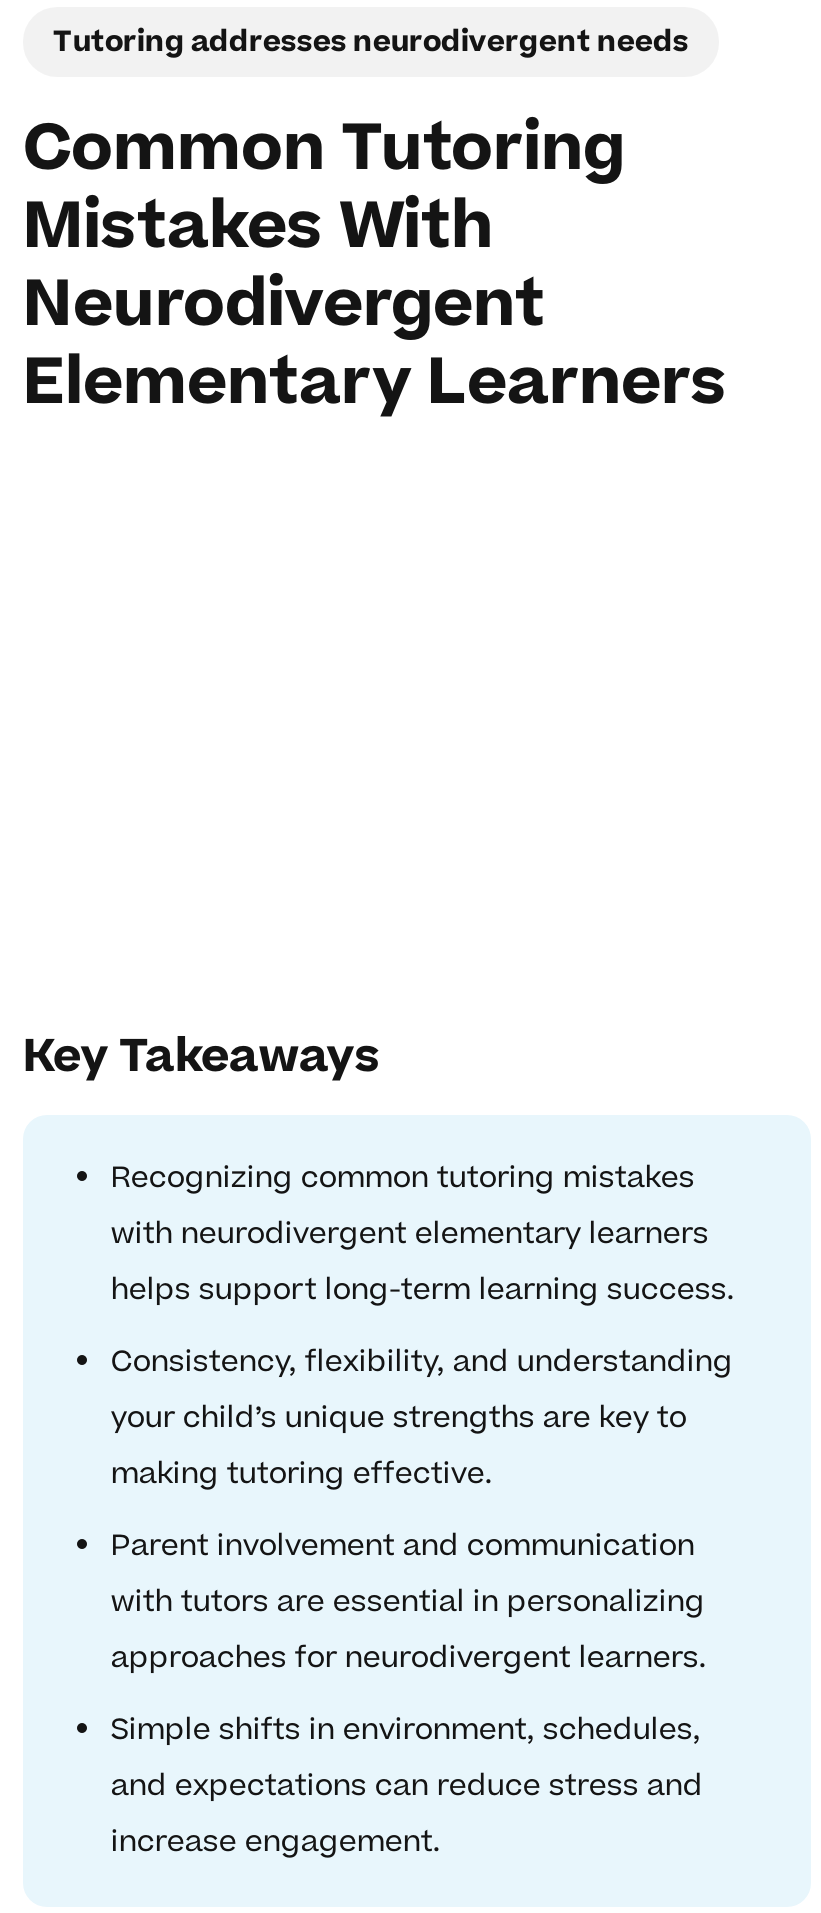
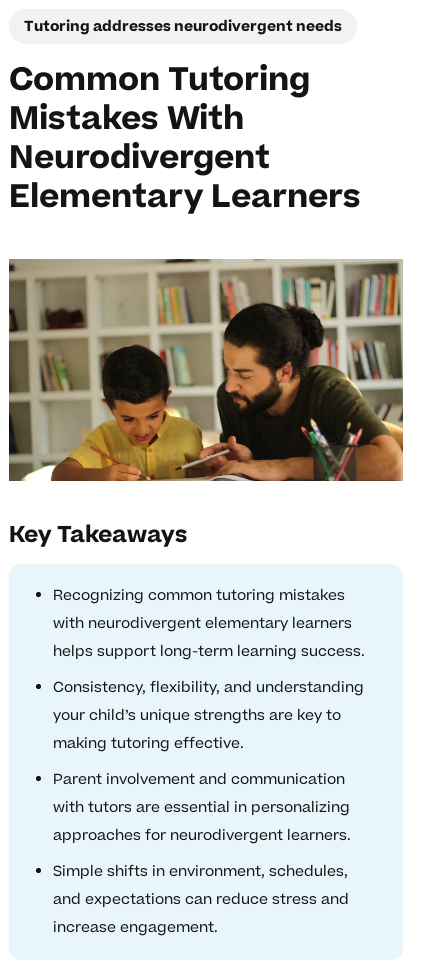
+ [image]
